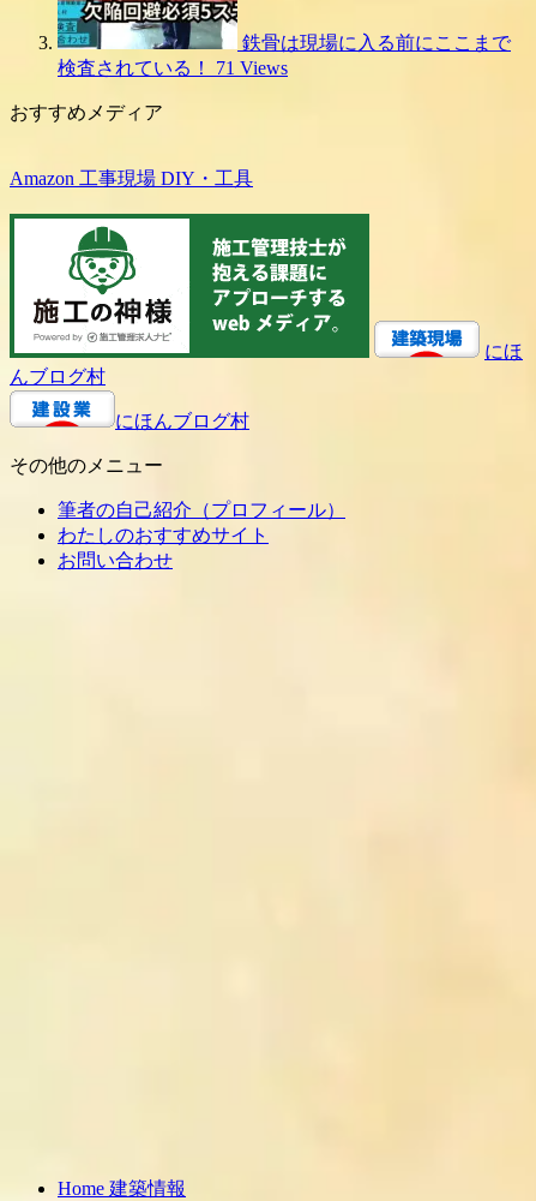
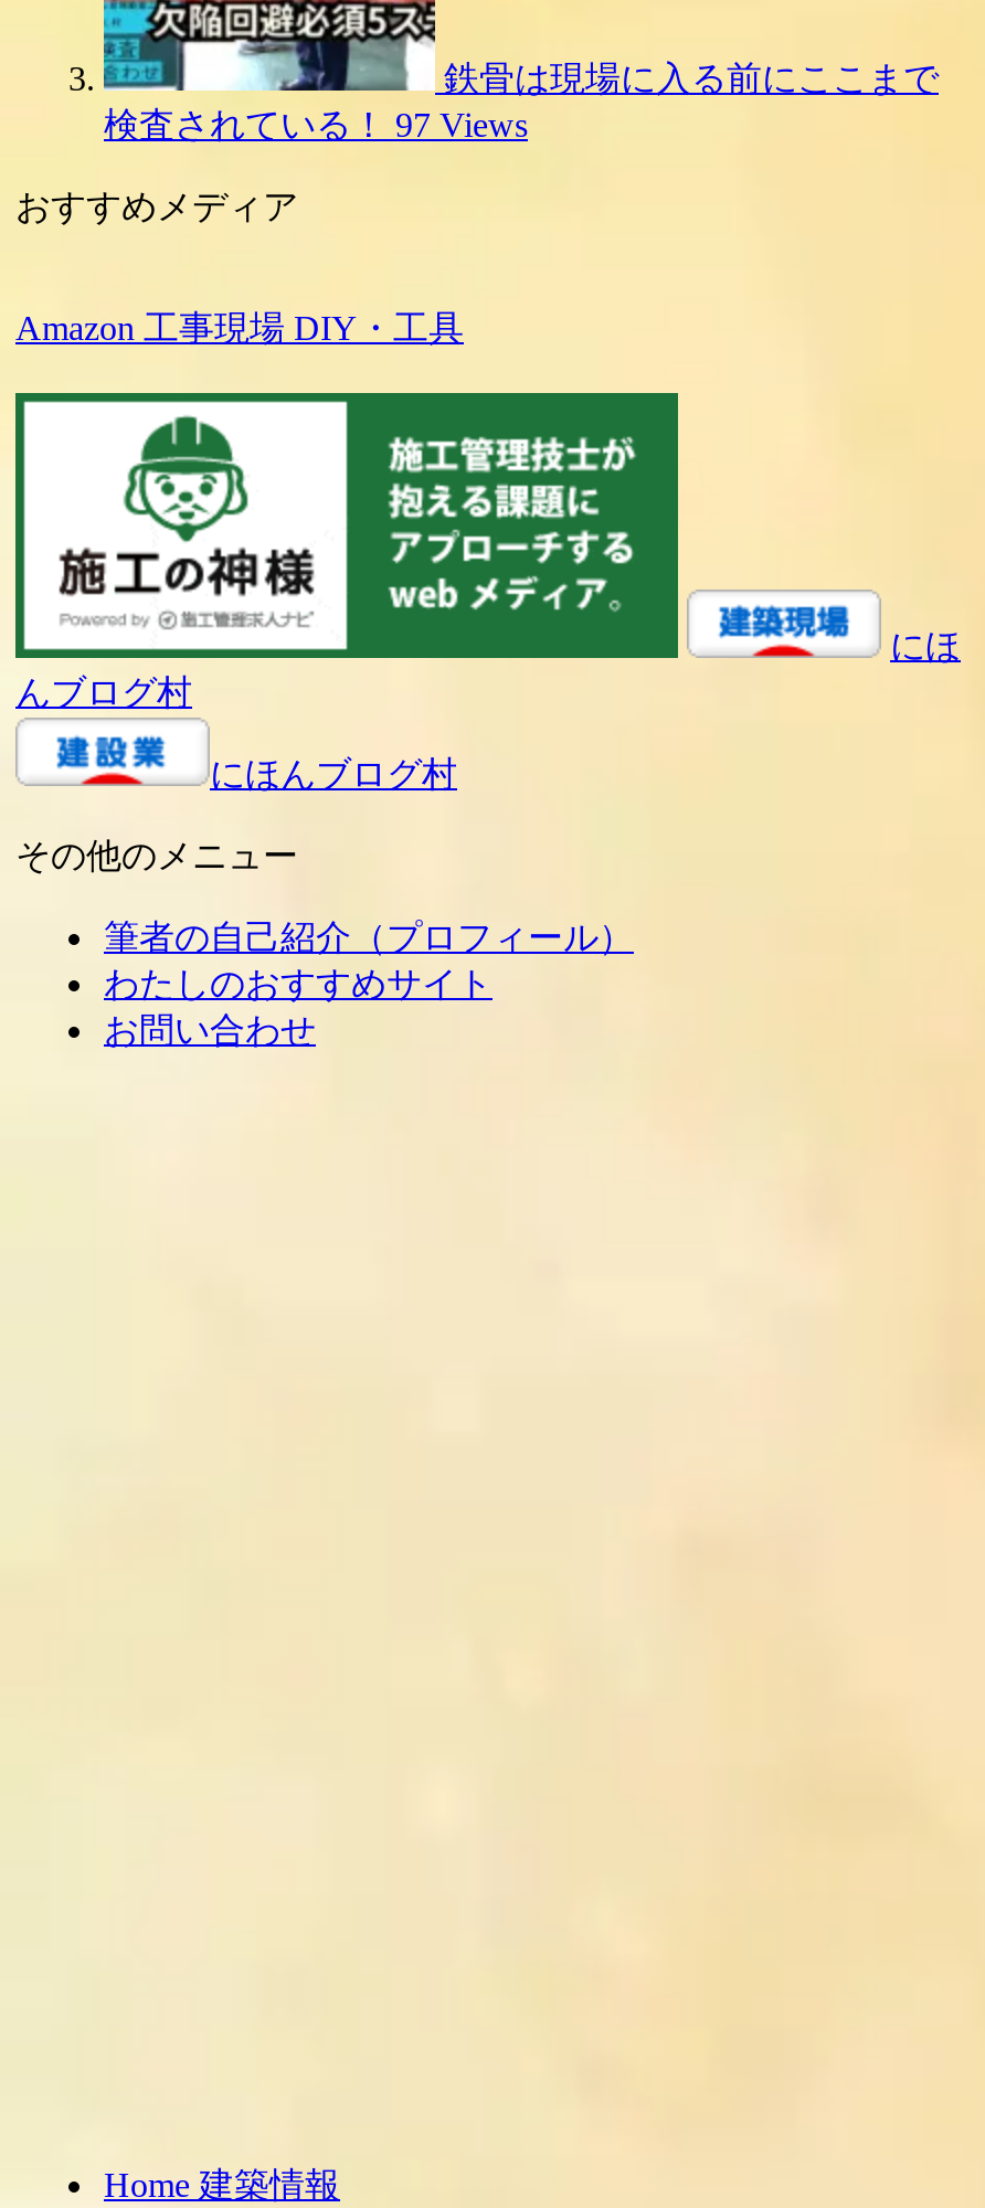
- 検査されている！ 71 Views
+ 検査されている！ 97 Views
